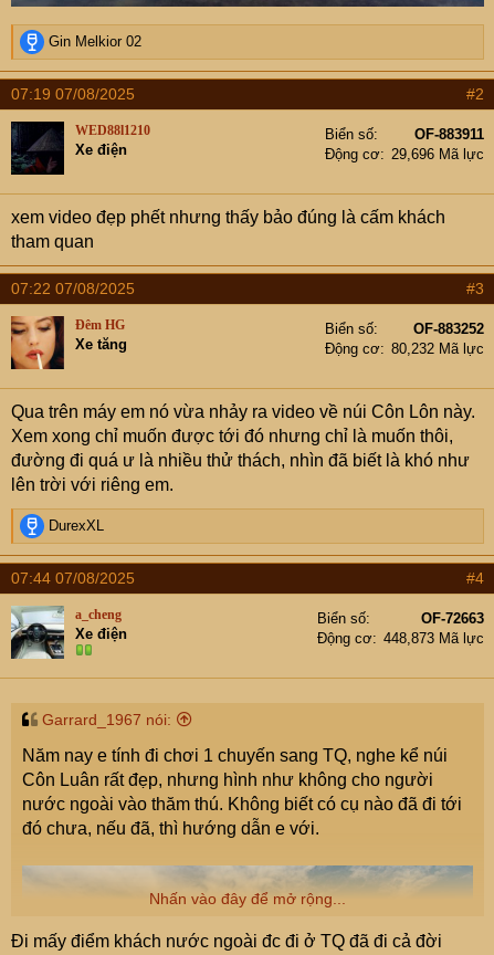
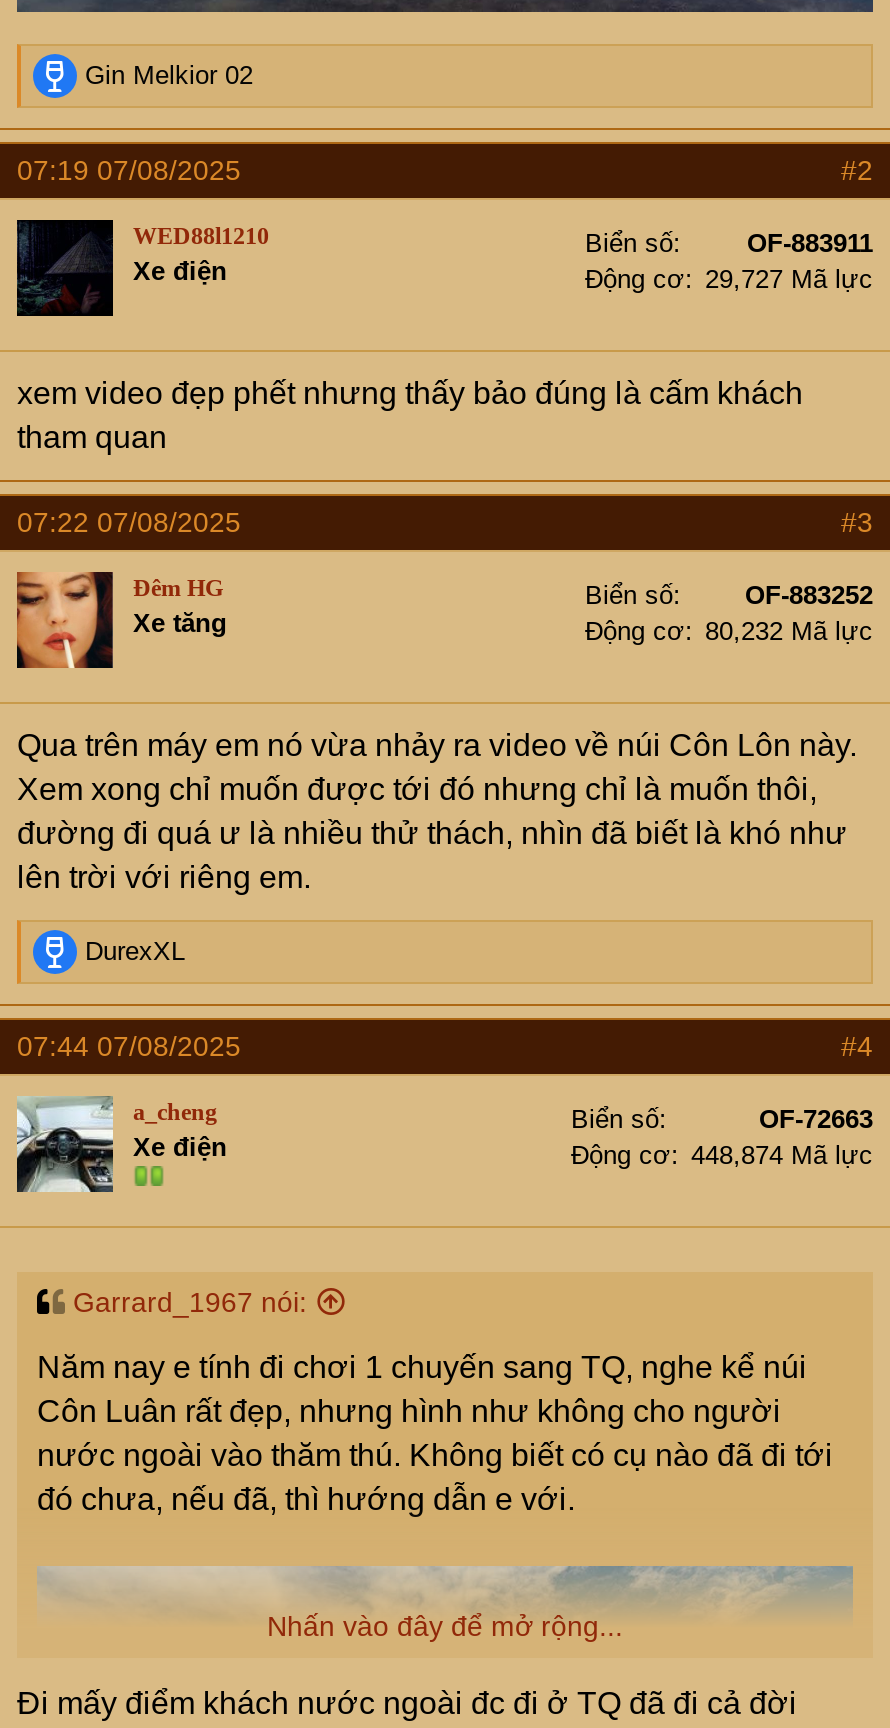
- Động cơ 29,696 Mã lực
+ Động cơ 29,727 Mã lực

- Động cơ 448,873 Mã lực
+ Động cơ 448,874 Mã lực
